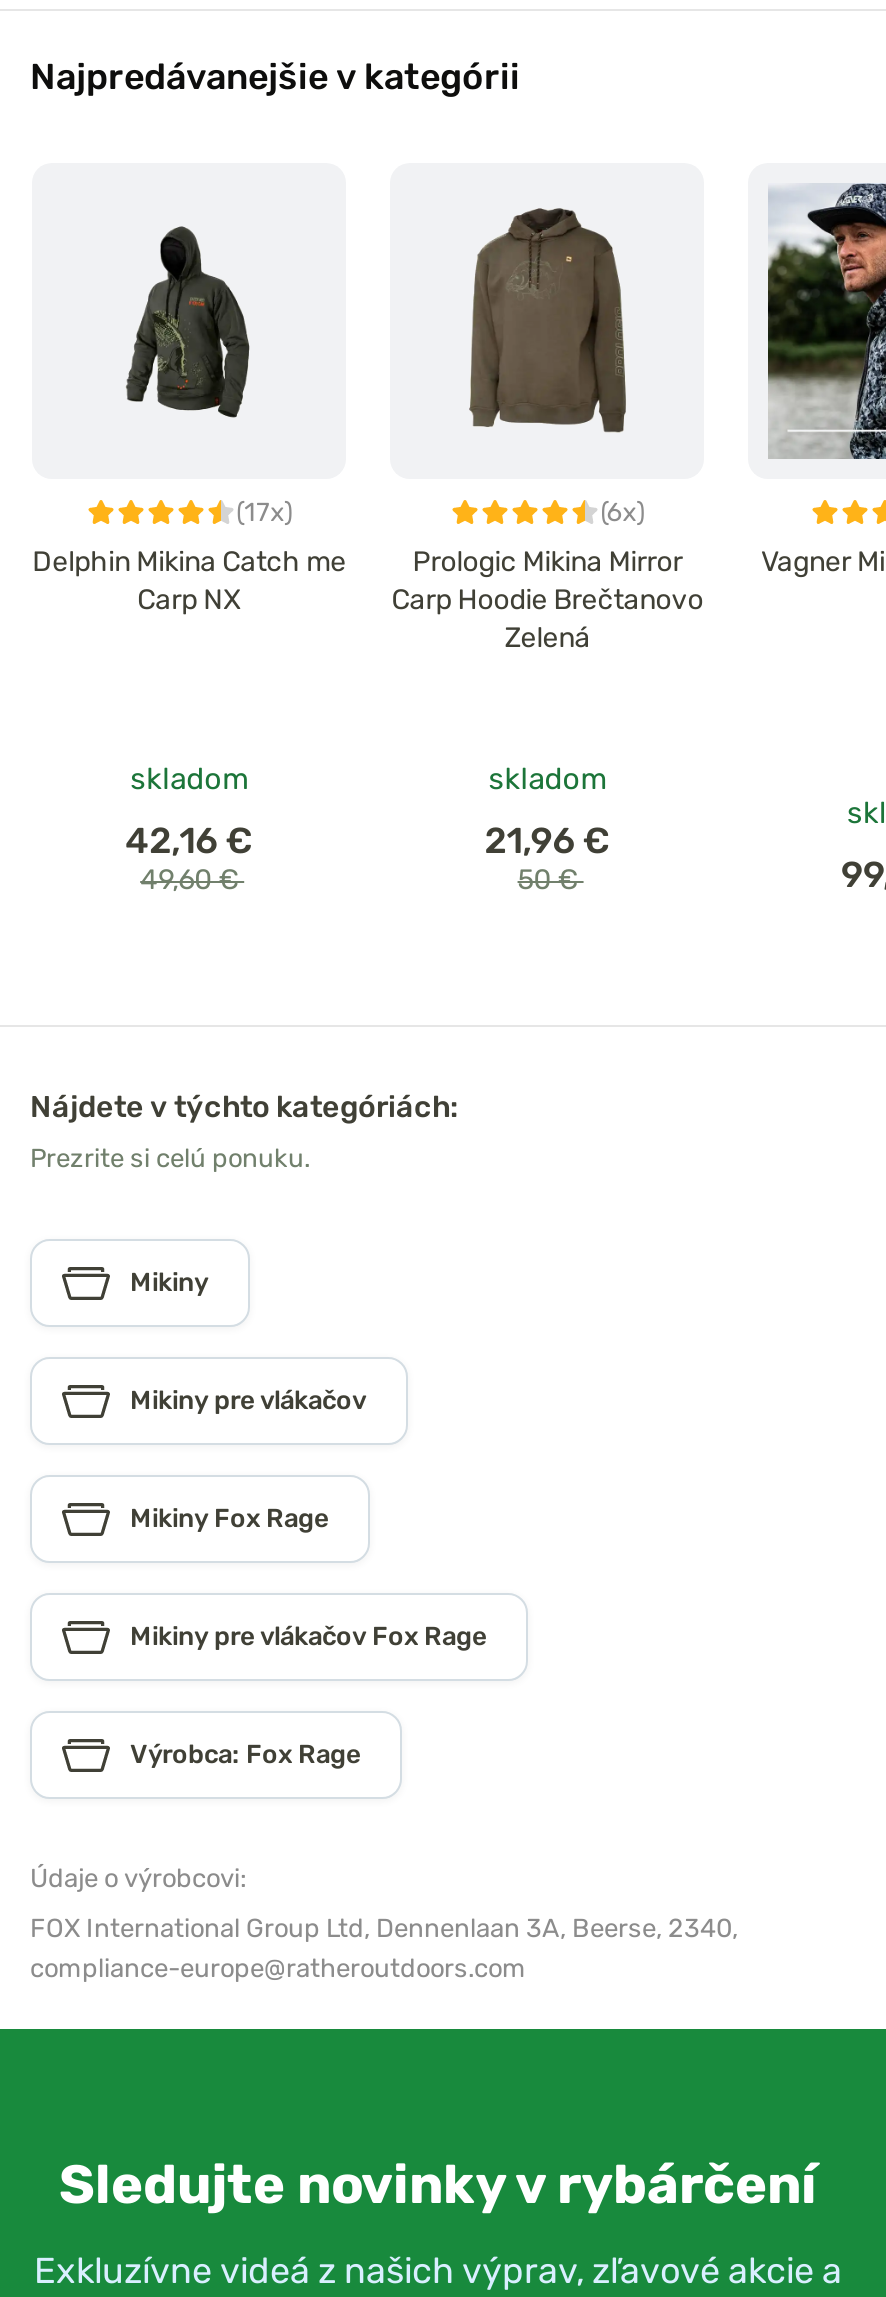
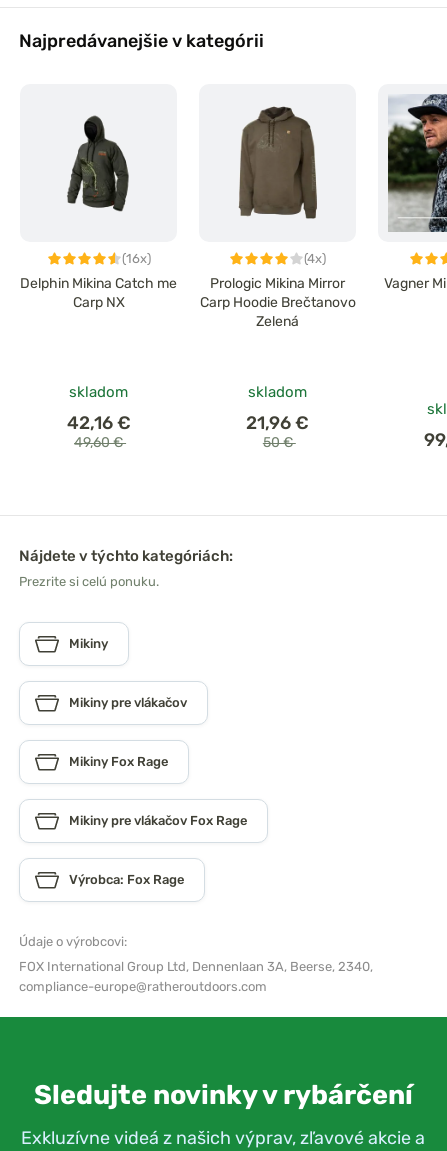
- (17x)
+ (16x)

- (6x)
+ (4x)
